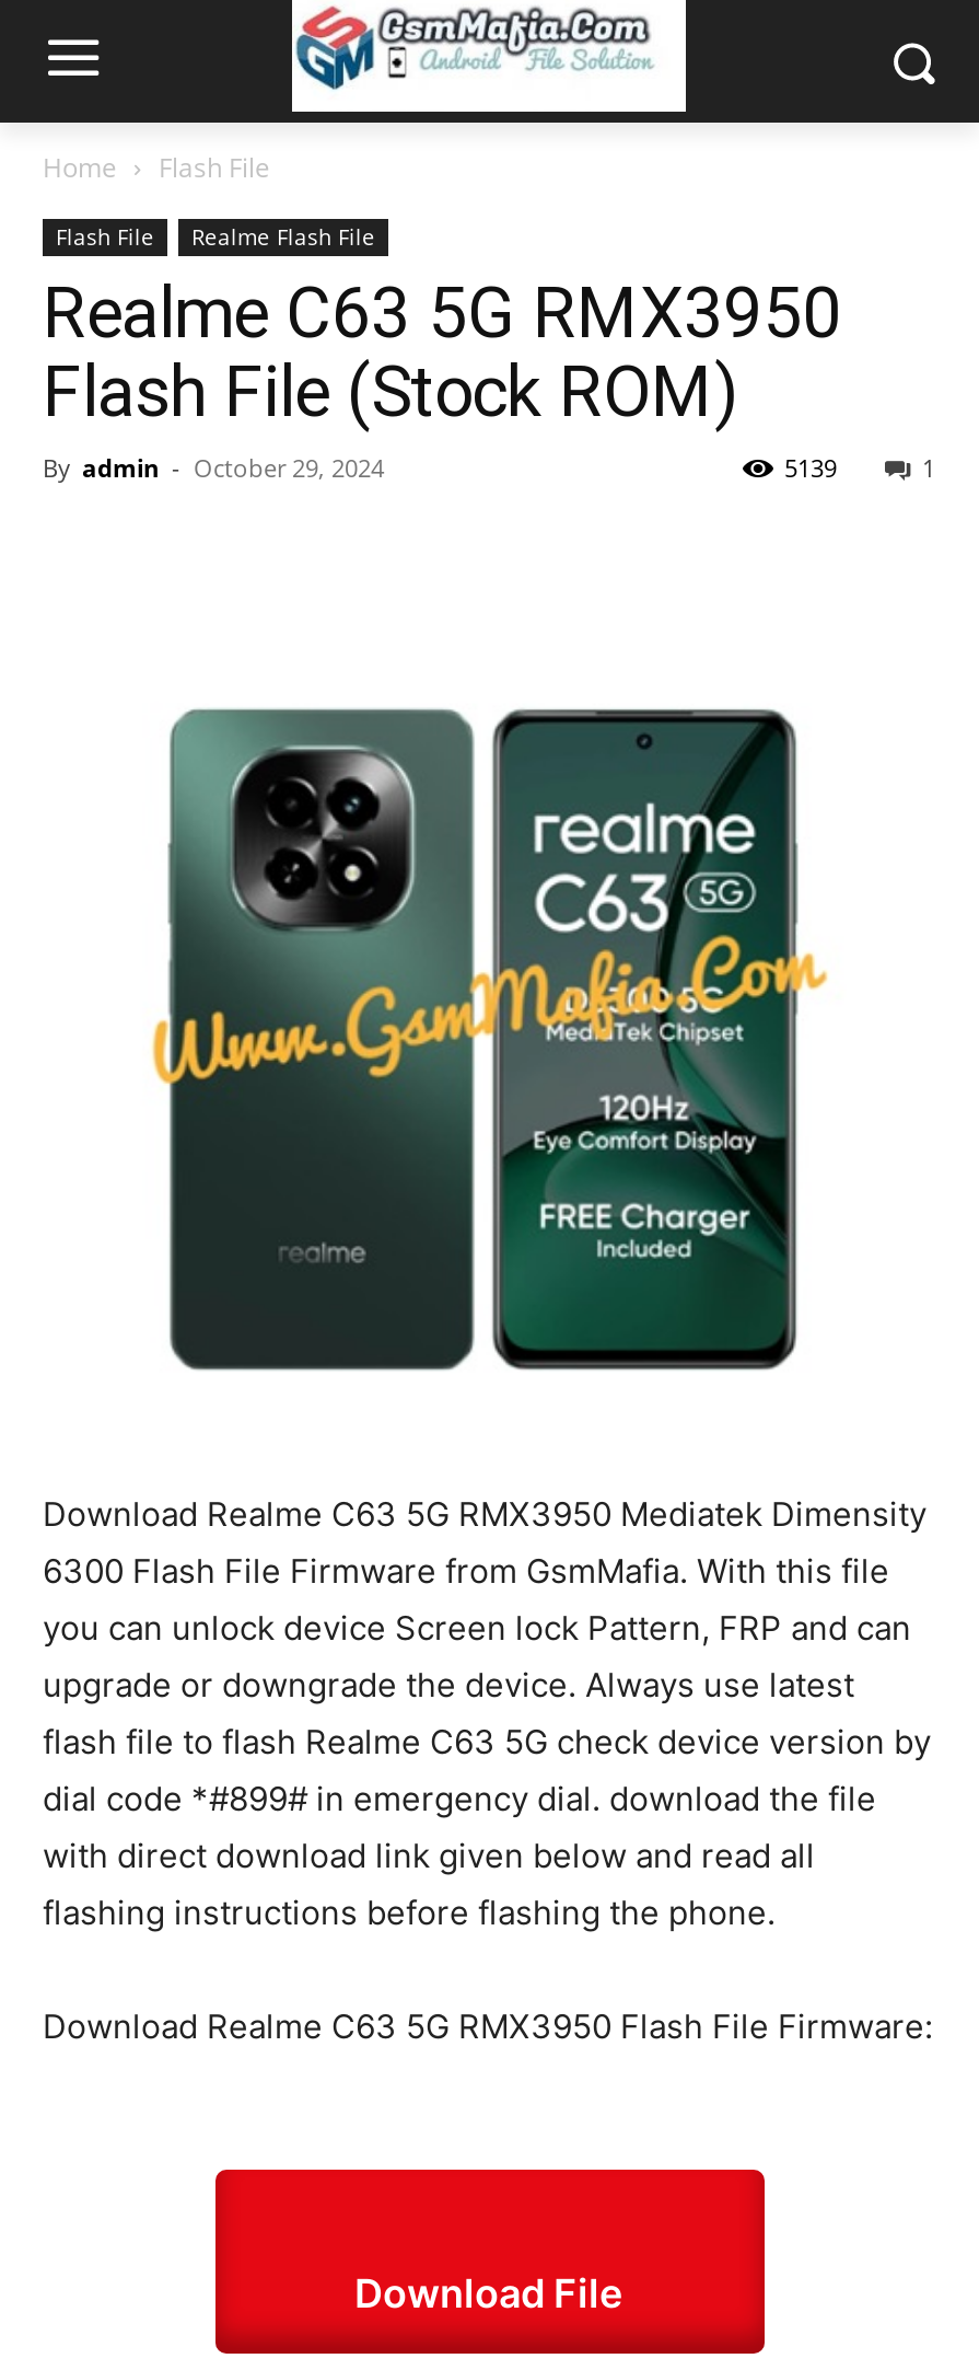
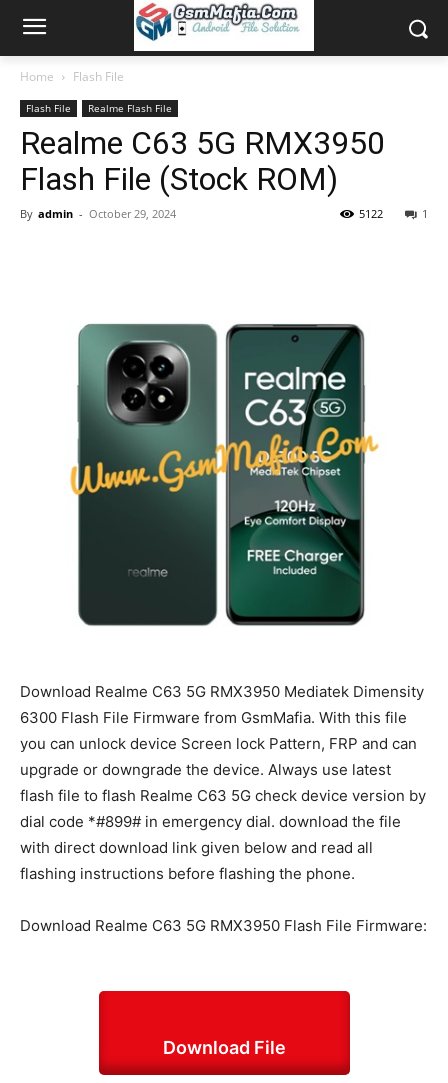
- 5139
+ 5122
